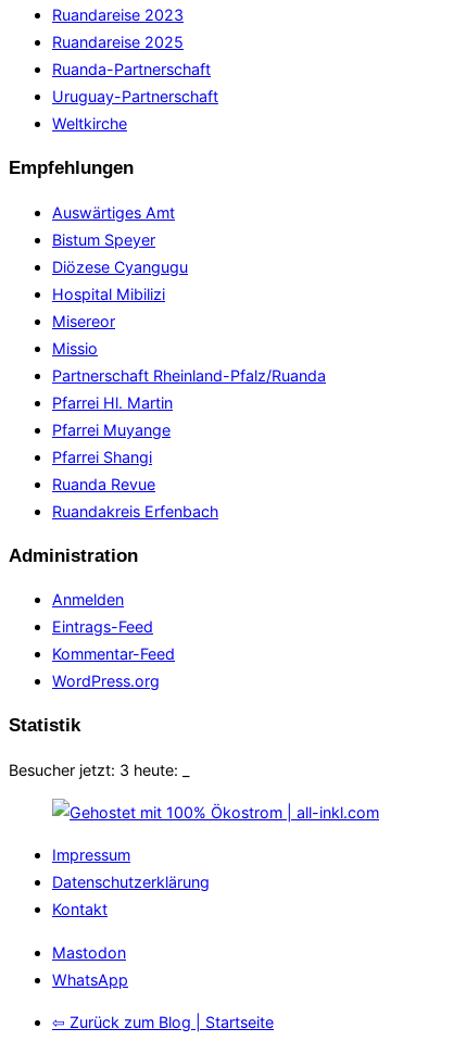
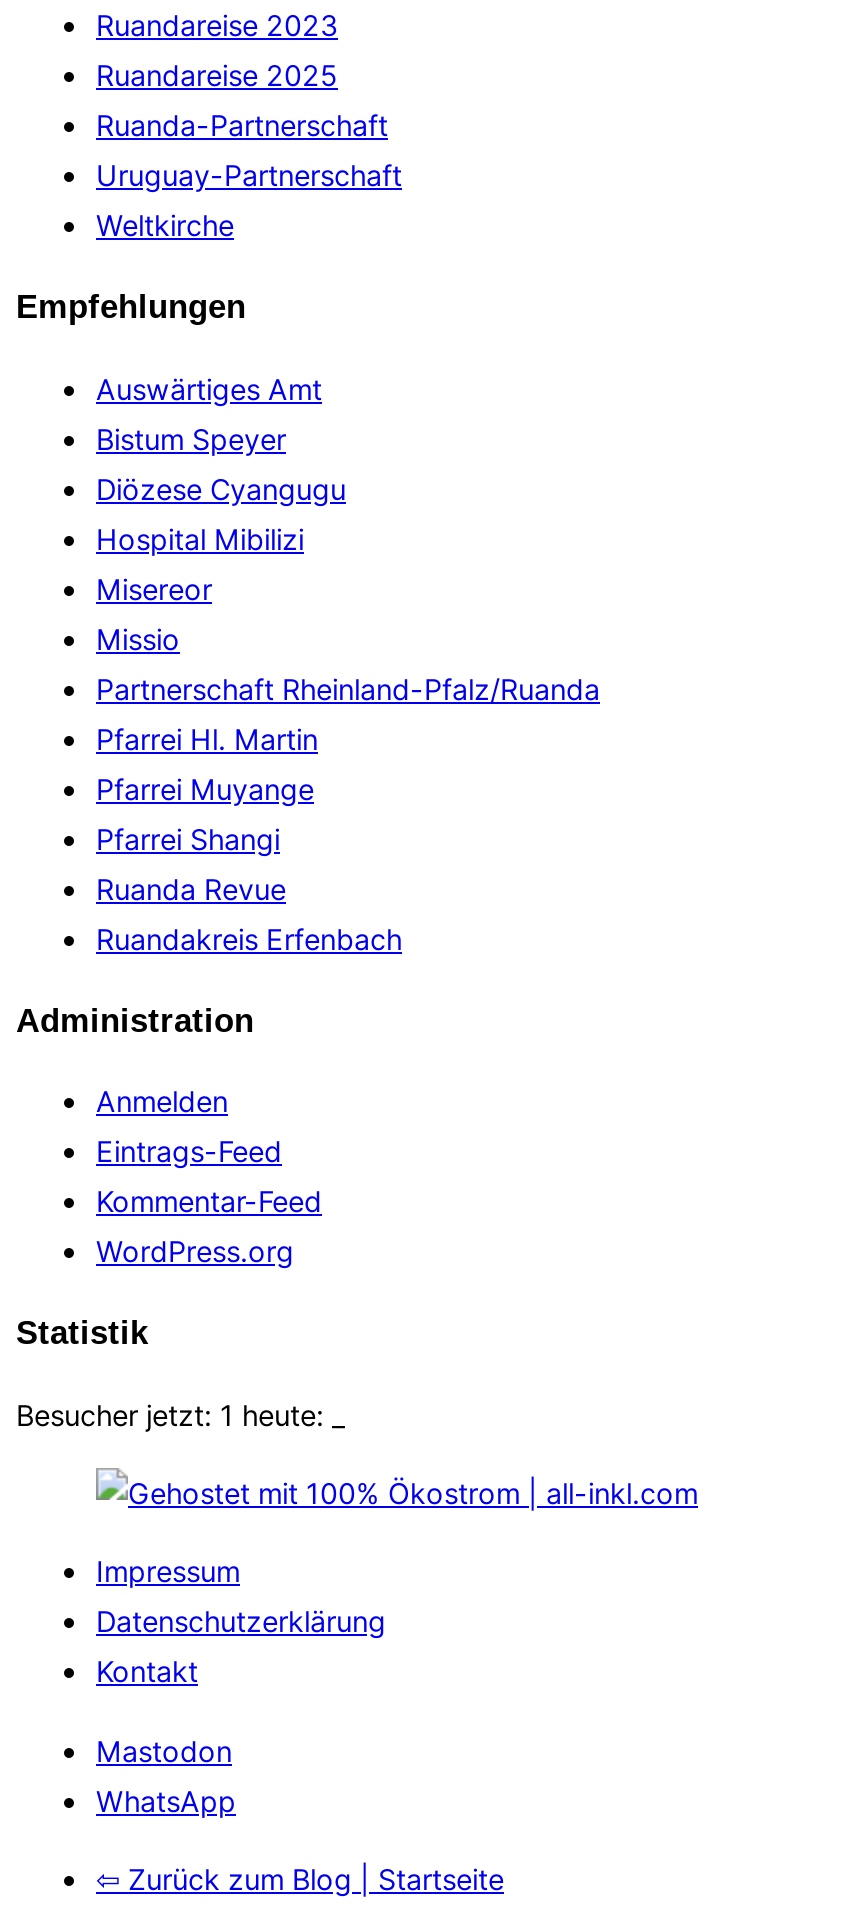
- Besucher jetzt: 3 heute: _
+ Besucher jetzt: 1 heute: _
